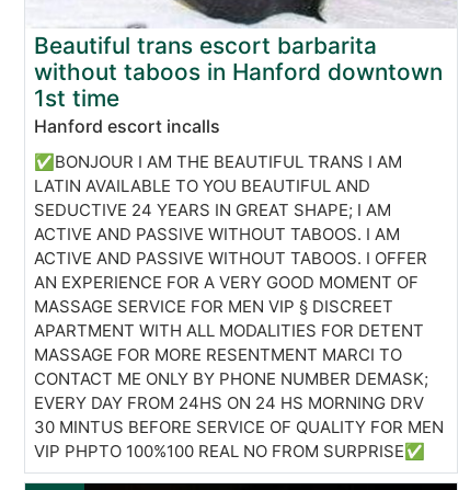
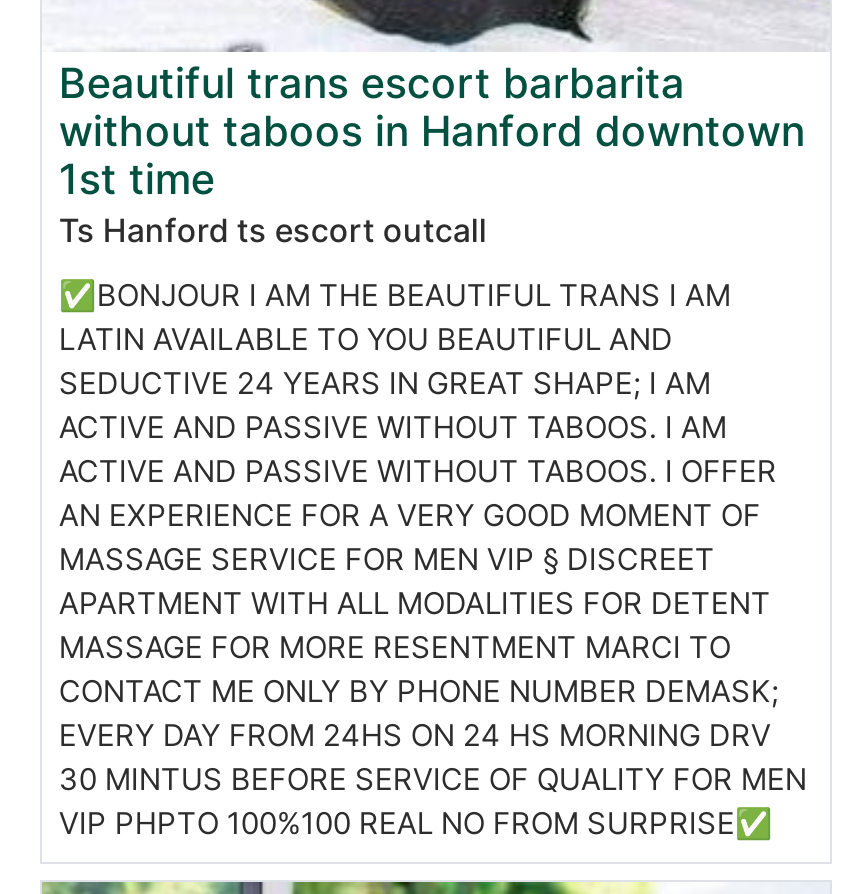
- Hanford escort incalls
+ Ts Hanford ts escort outcall
